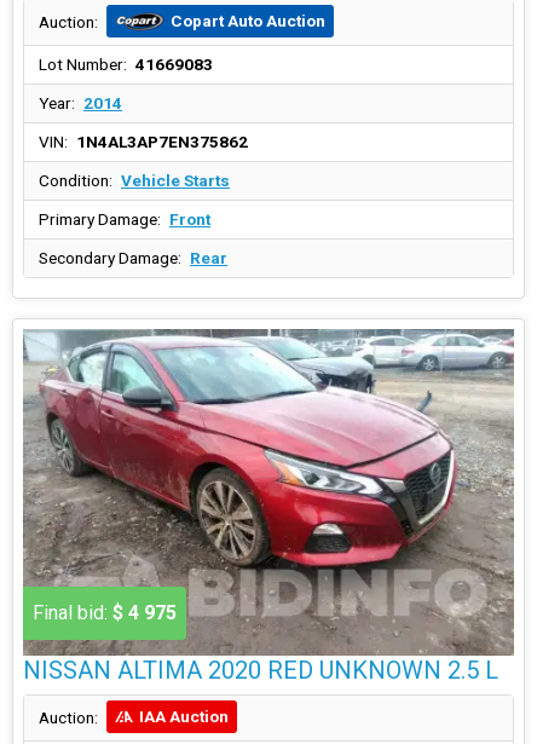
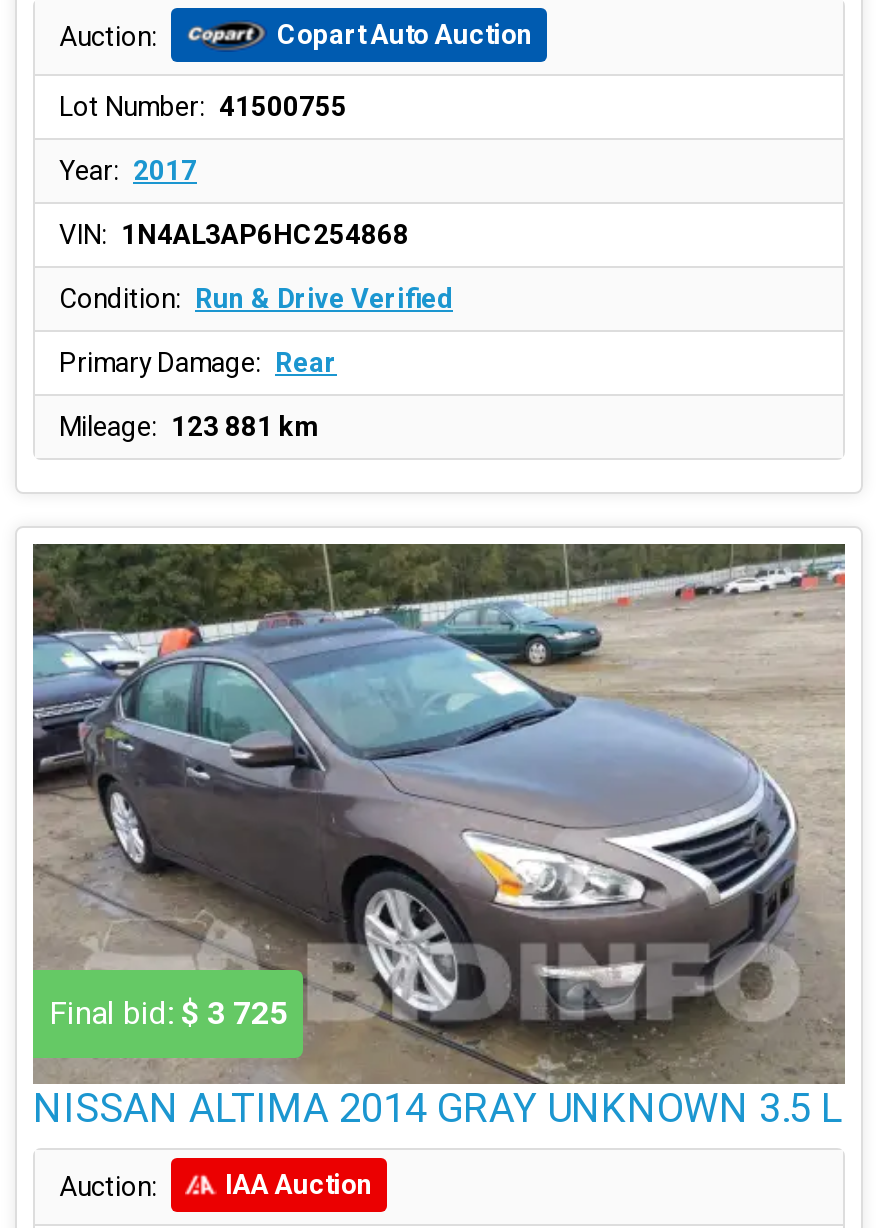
- Lot Number: 41669083
+ Lot Number: 41500755

- Year: 2014
+ Year: 2017

- VIN: 1N4AL3AP7EN375862
+ VIN: 1N4AL3AP6HC254868

- Condition: Vehicle Starts
+ Condition: Run & Drive Verified

- Primary Damage: Front
+ Primary Damage: Rear

- Secondary Damage: Rear
+ Mileage: 123 881 km

- [image]
- Final bid: $ 4 975
+ [image]
+ Final bid: $ 3 725

- NISSAN ALTIMA 2020 RED UNKNOWN 2.5 L
+ NISSAN ALTIMA 2014 GRAY UNKNOWN 3.5 L
